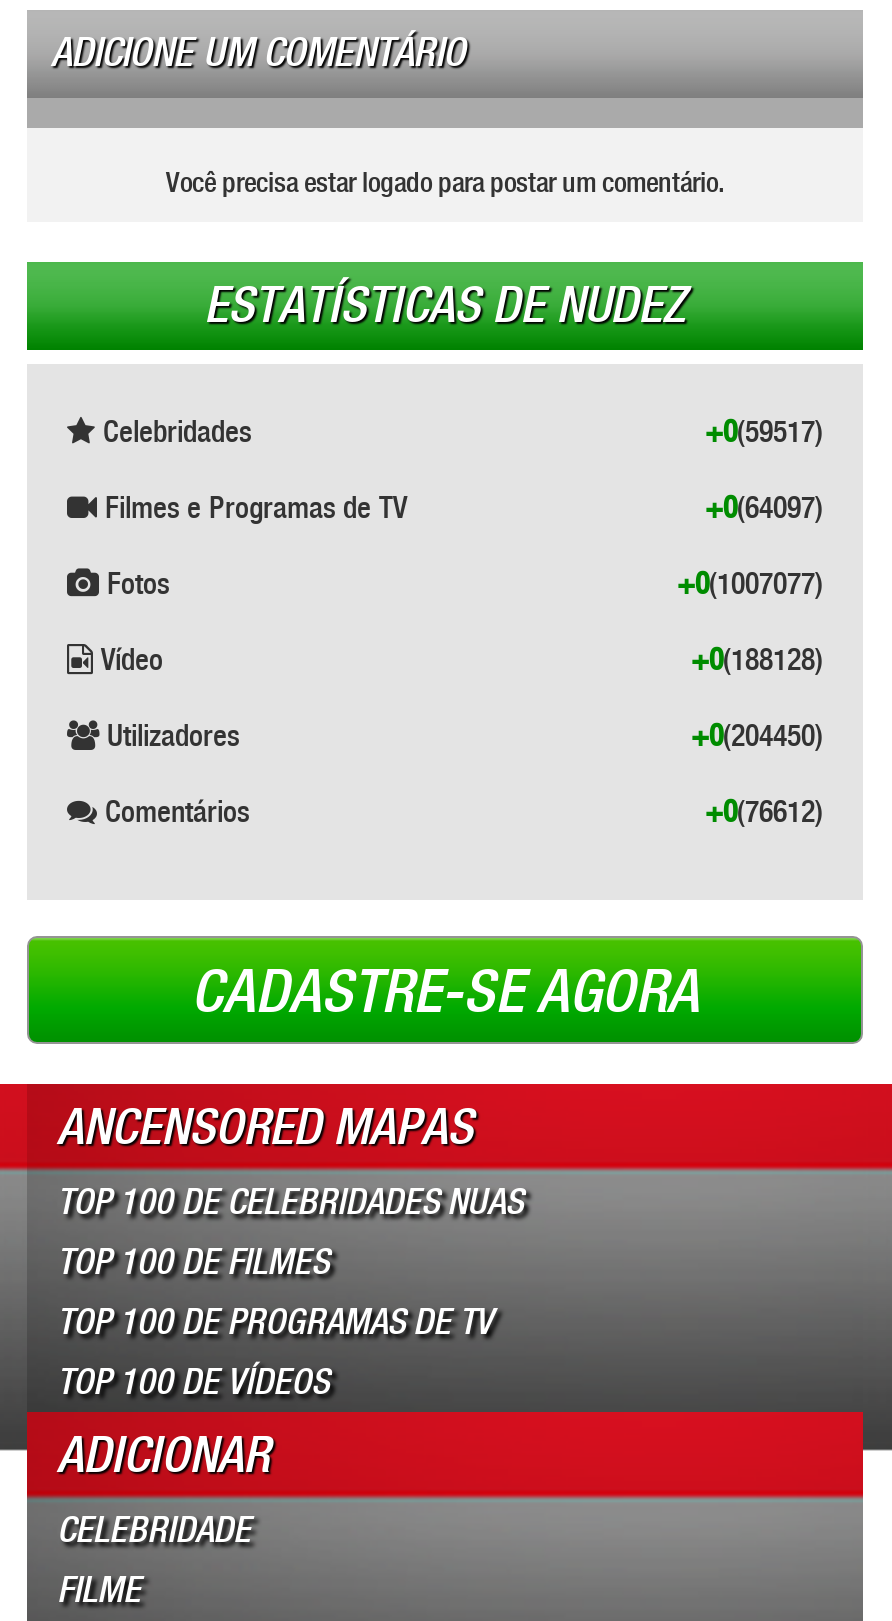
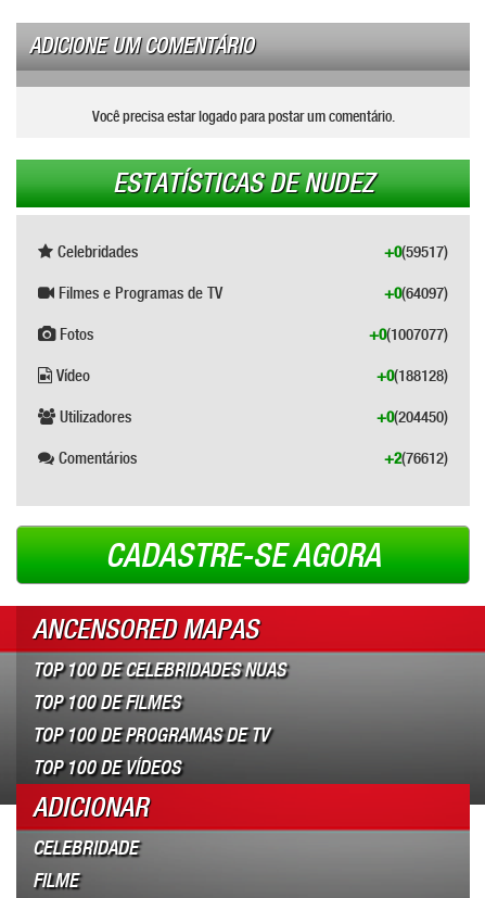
- +0 (76612)
+ +2 (76612)
